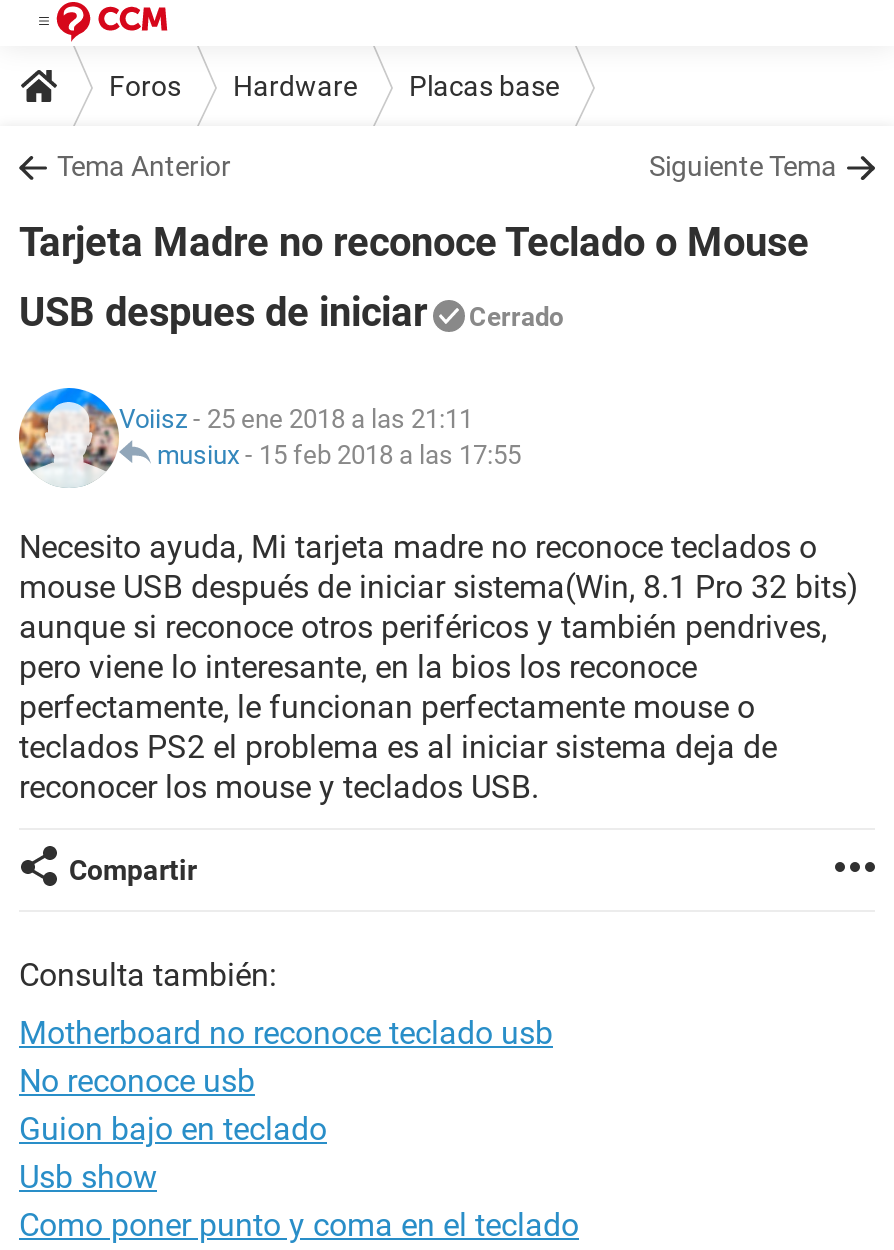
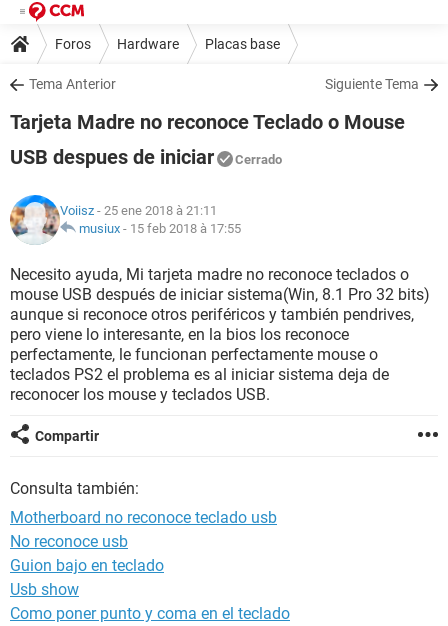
- Voiisz - 25 ene 2018 a las 21:11
- musiux - 15 feb 2018 a las 17:55
+ Voiisz - 25 ene 2018 à 21:11
+ musiux - 15 feb 2018 à 17:55
